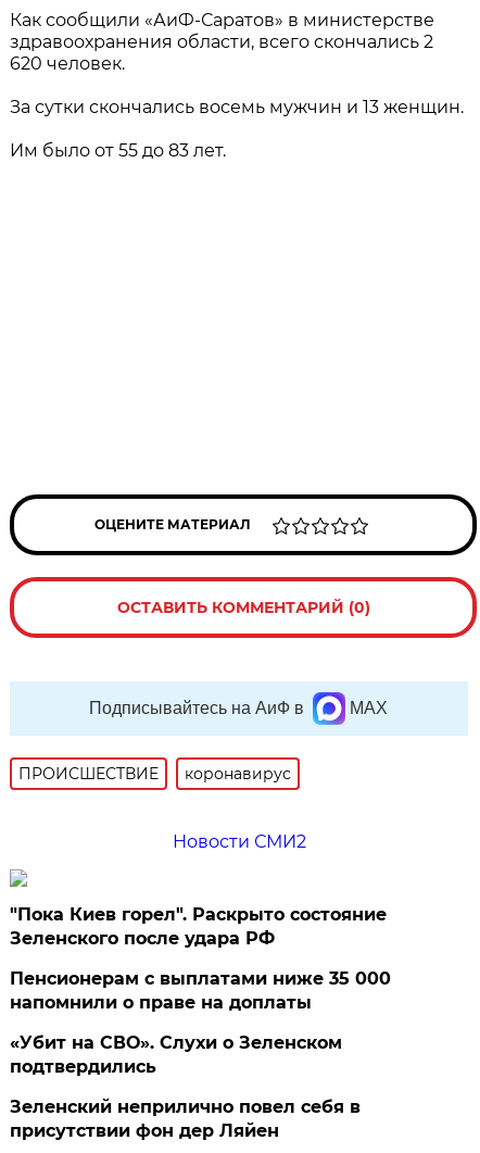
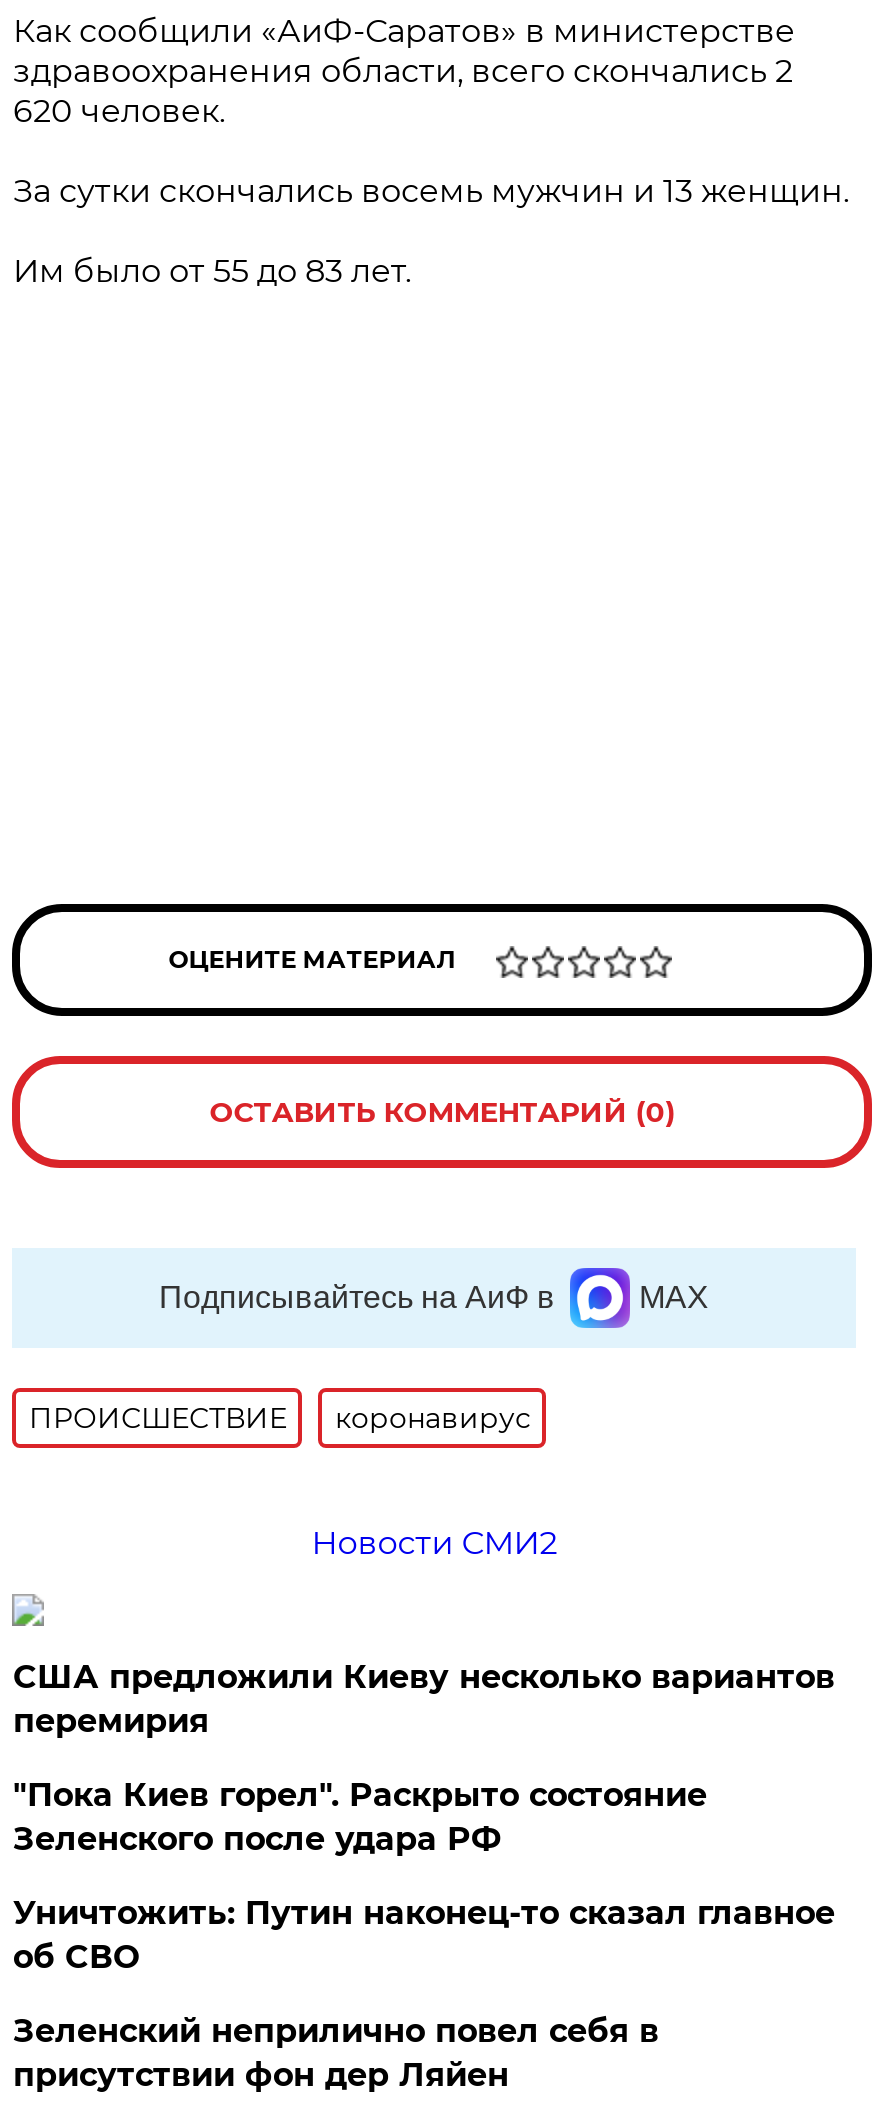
+ США предложили Киеву несколько вариантов
+ перемирия

moved down: "Пока Киев горел". Раскрыто состояние | Зеленского после удара РФ

- Пенсионерам с выплатами ниже 35 000
- напомнили о праве на доплаты
- «Убит на СВО». Слухи о Зеленском
- подтвердились
+ Уничтожить: Путин наконец-то сказал главное
+ об СВО
